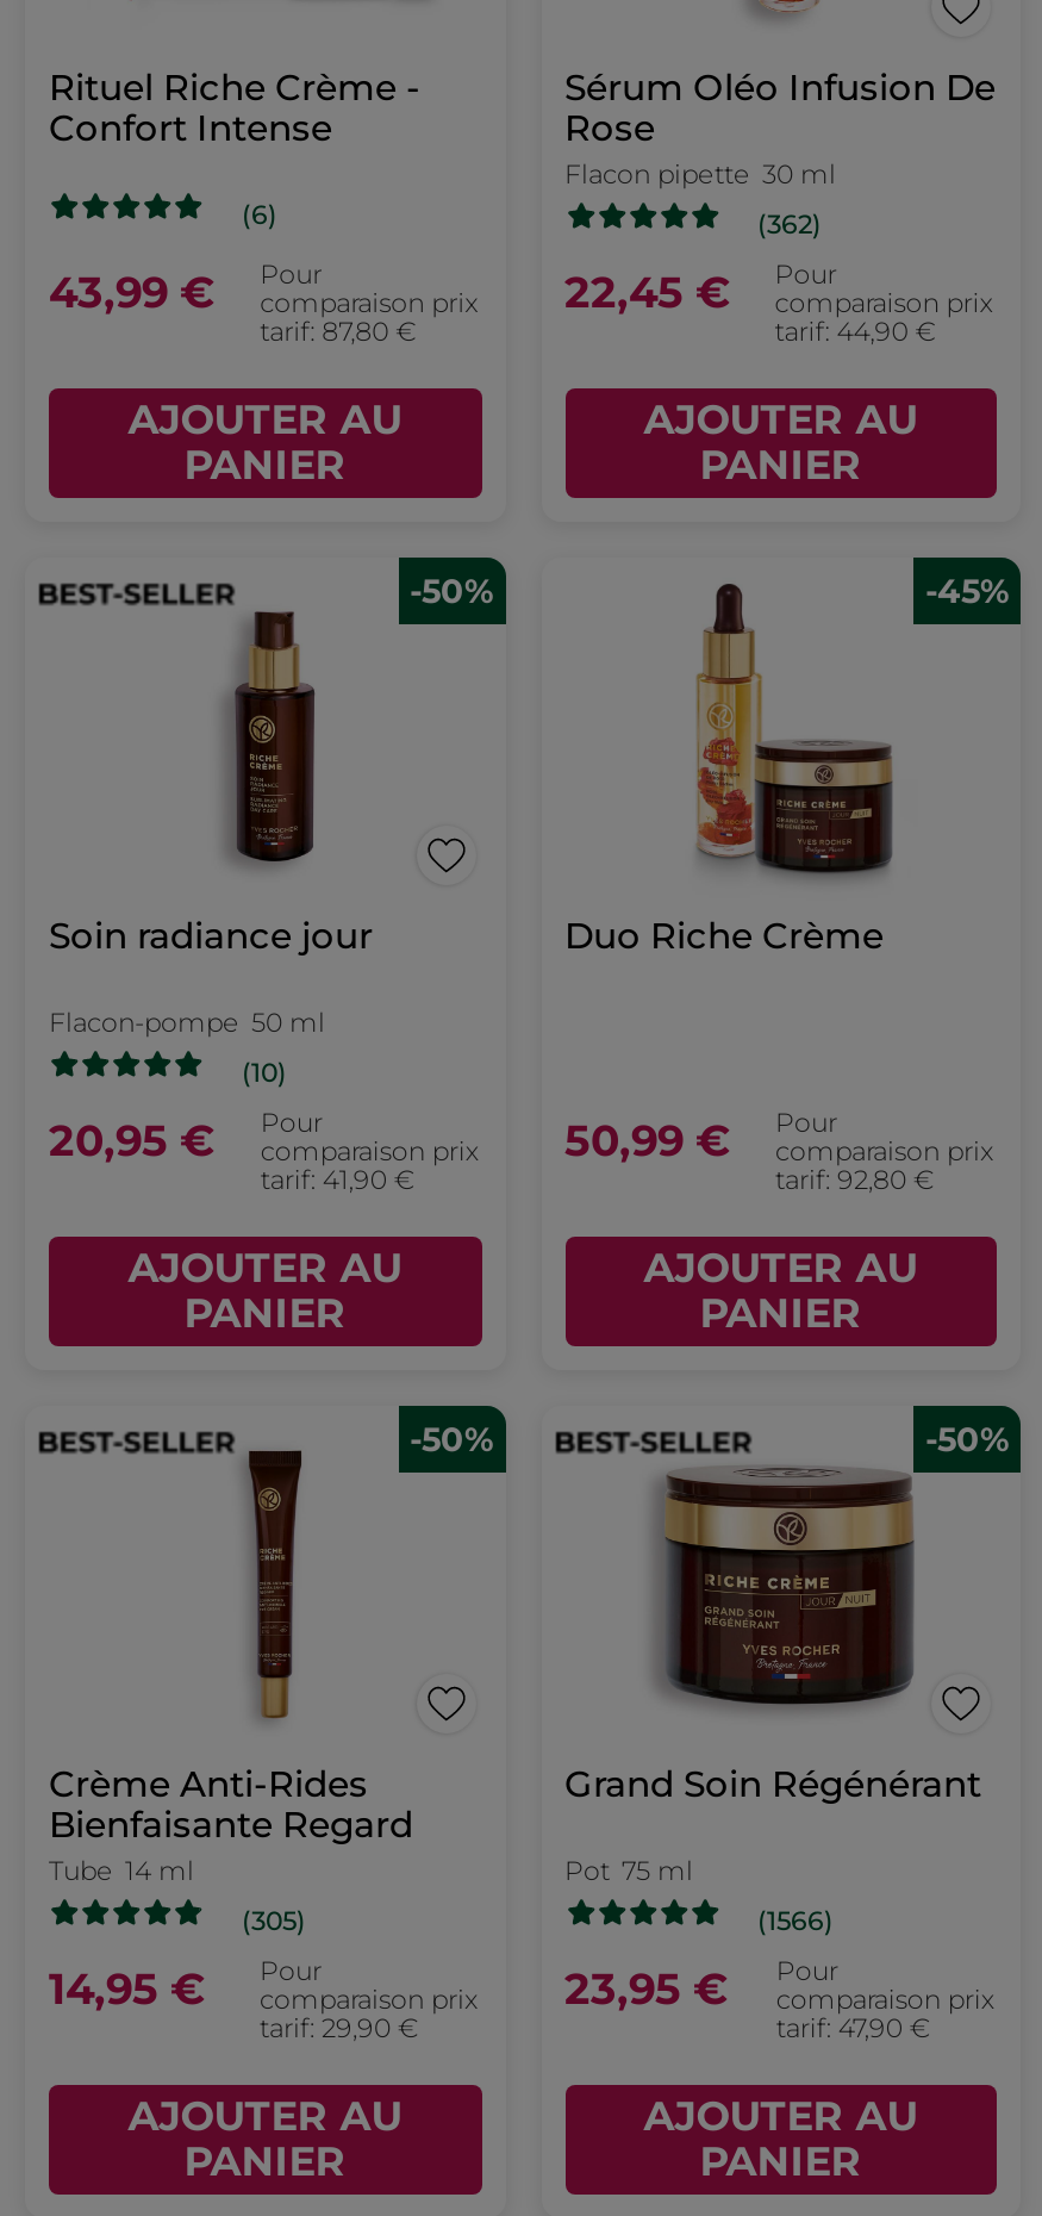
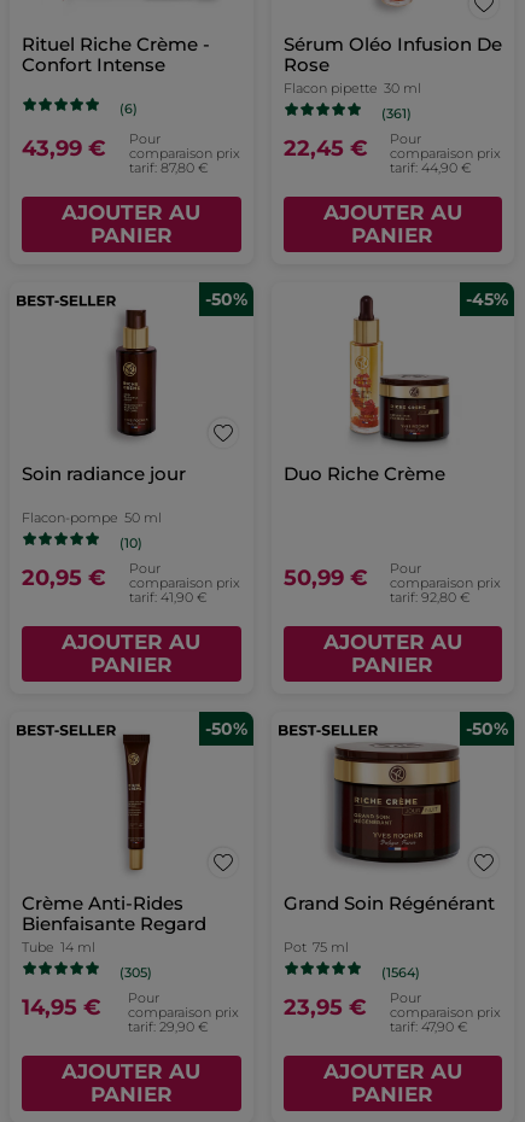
- (362)
+ (361)

- (1566)
+ (1564)
